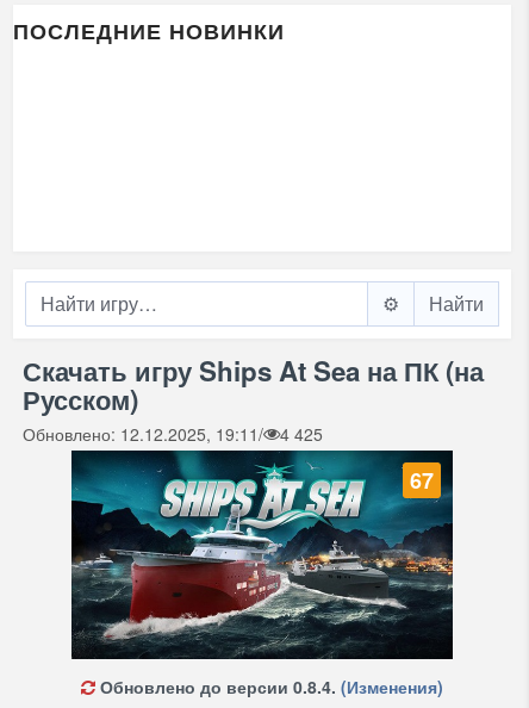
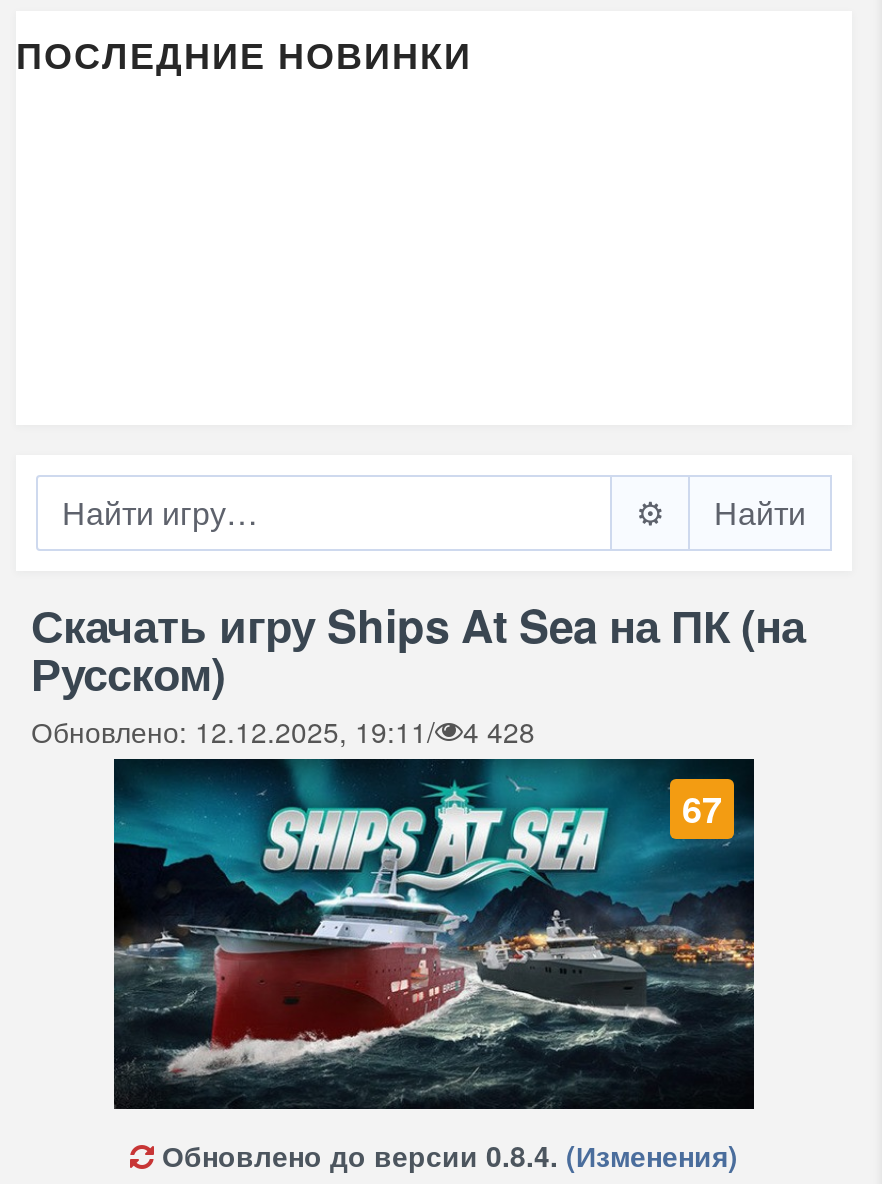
- Обновлено: 12.12.2025, 19:11/ 4 425
+ Обновлено: 12.12.2025, 19:11/ 4 428
